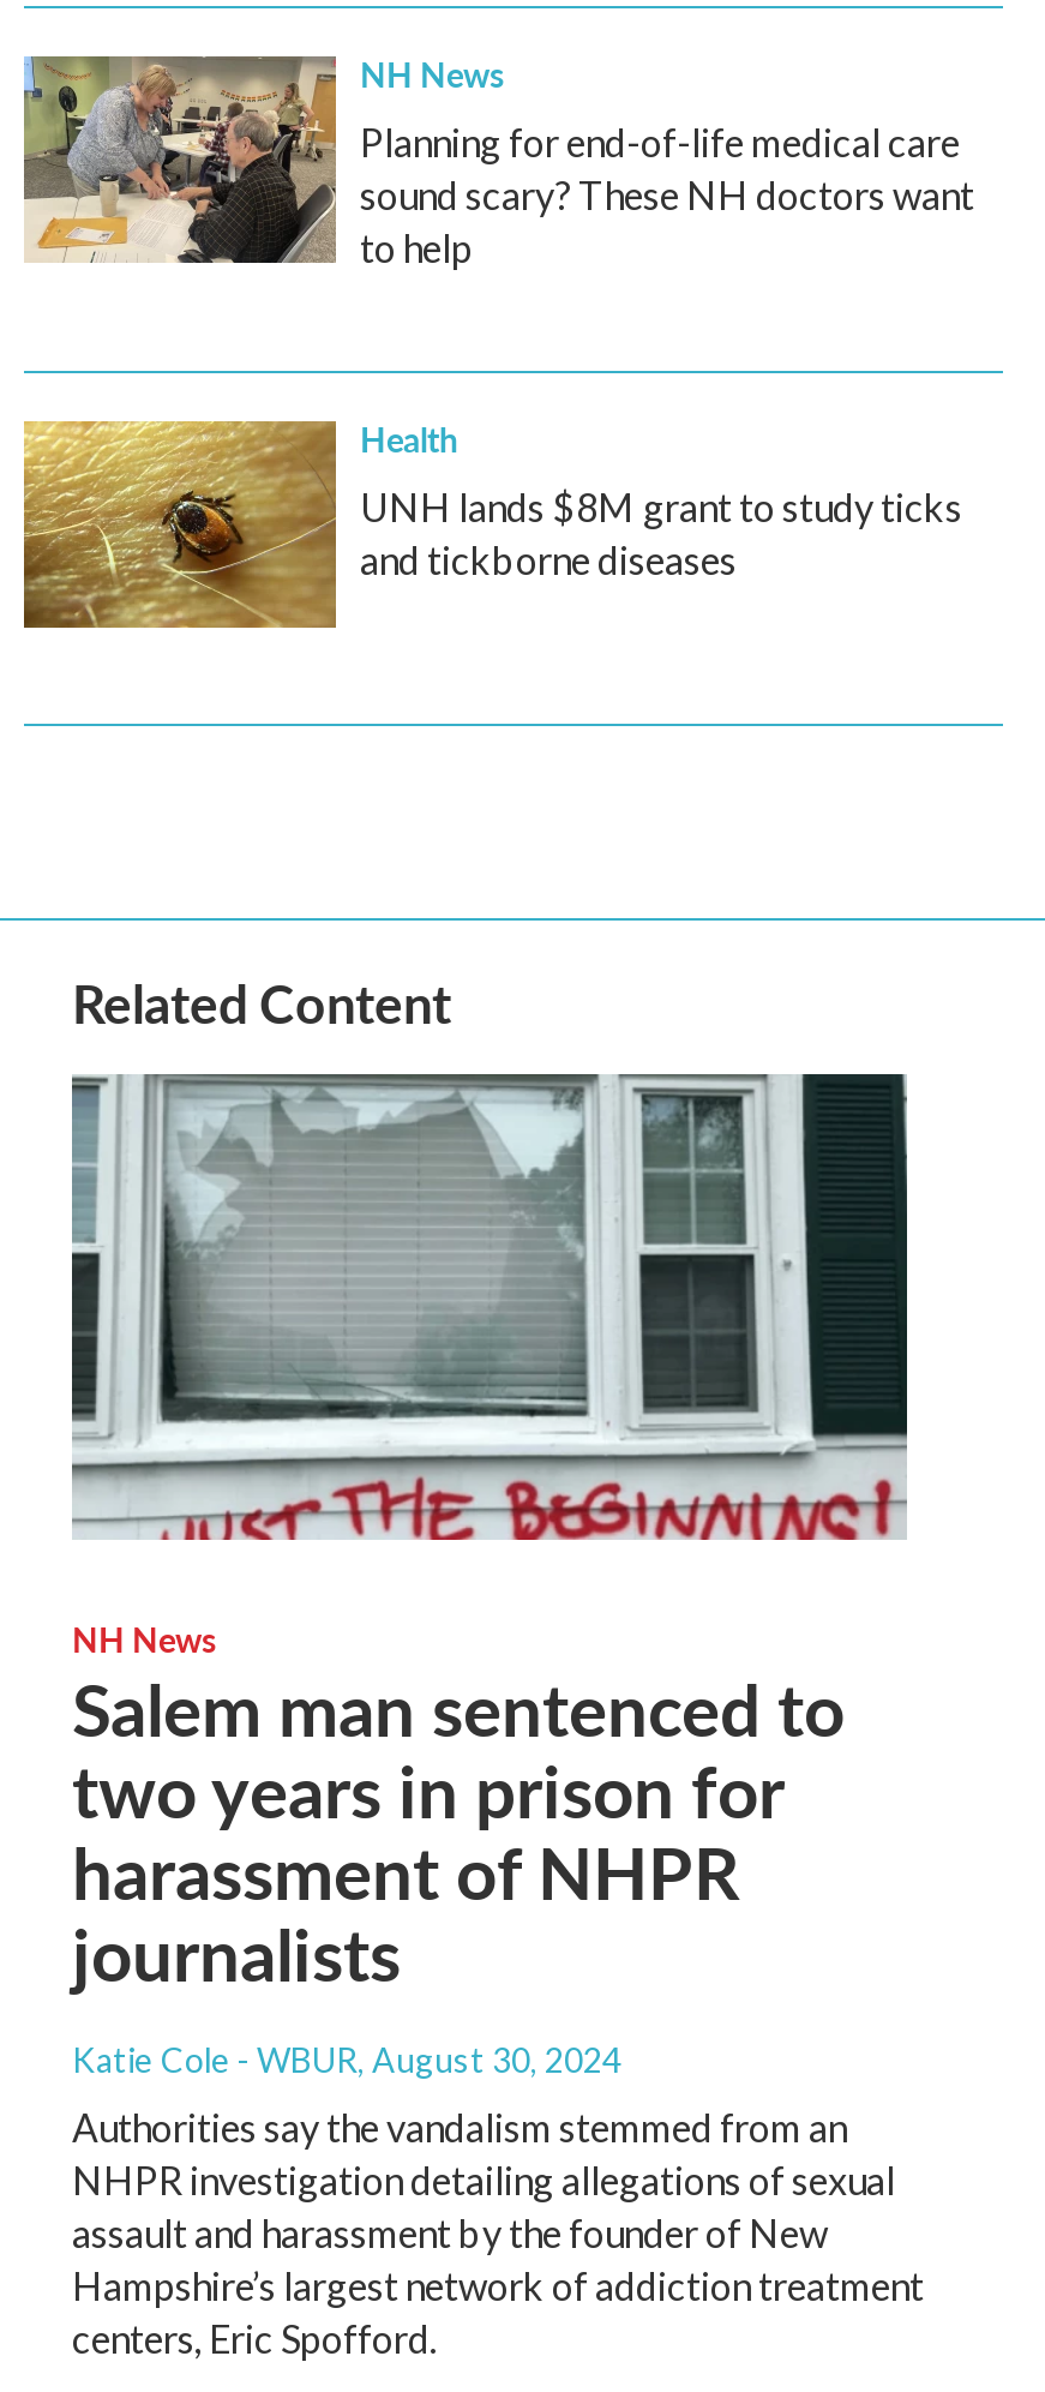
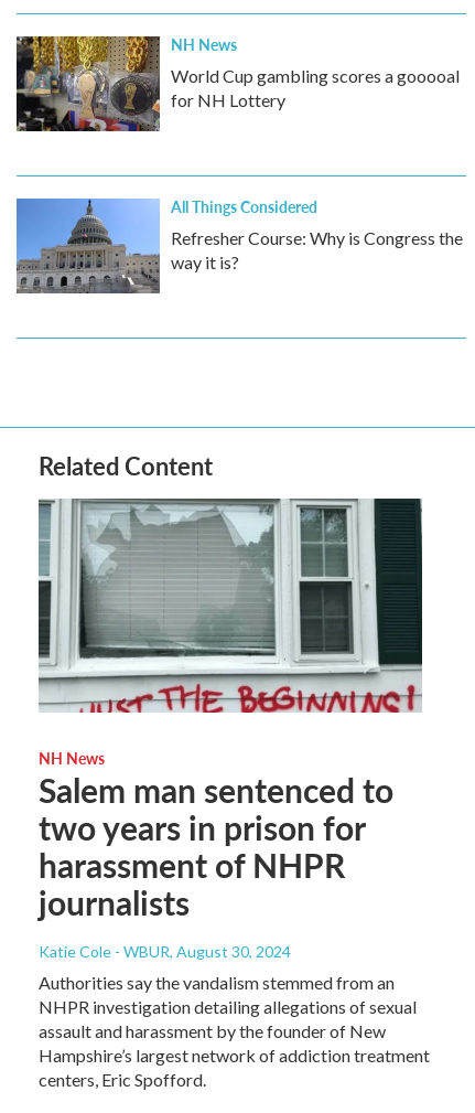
- [image]
- Planning for end-of-life medical care
- sound scary? These NH doctors want
- to help
+ [image]
+ World Cup gambling scores a gooooal
+ for NH Lottery

- [image]
- Health
- UNH lands $8M grant to study ticks
- and tickborne diseases
+ [image]
+ All Things Considered
+ Refresher Course: Why is Congress the
+ way it is?
